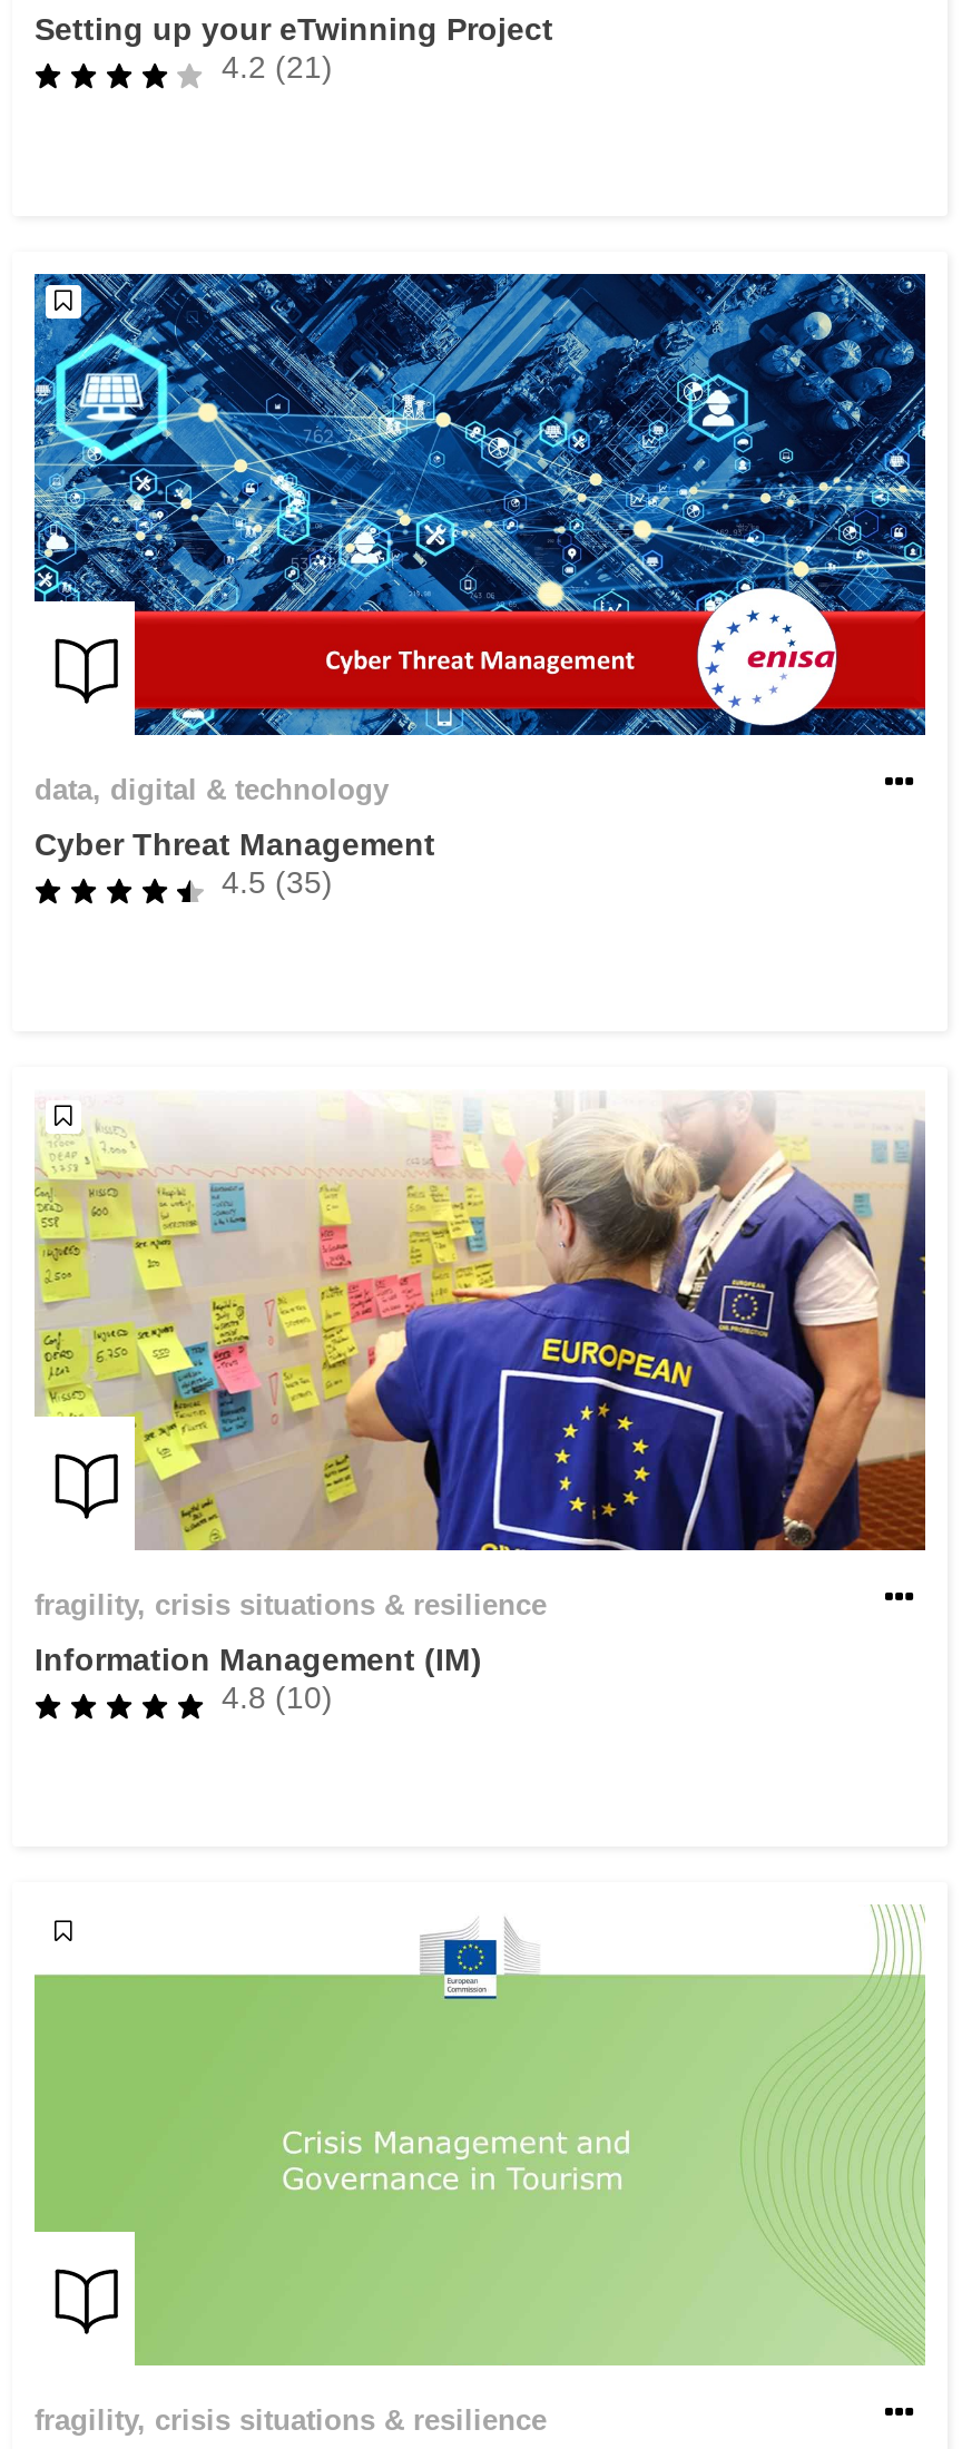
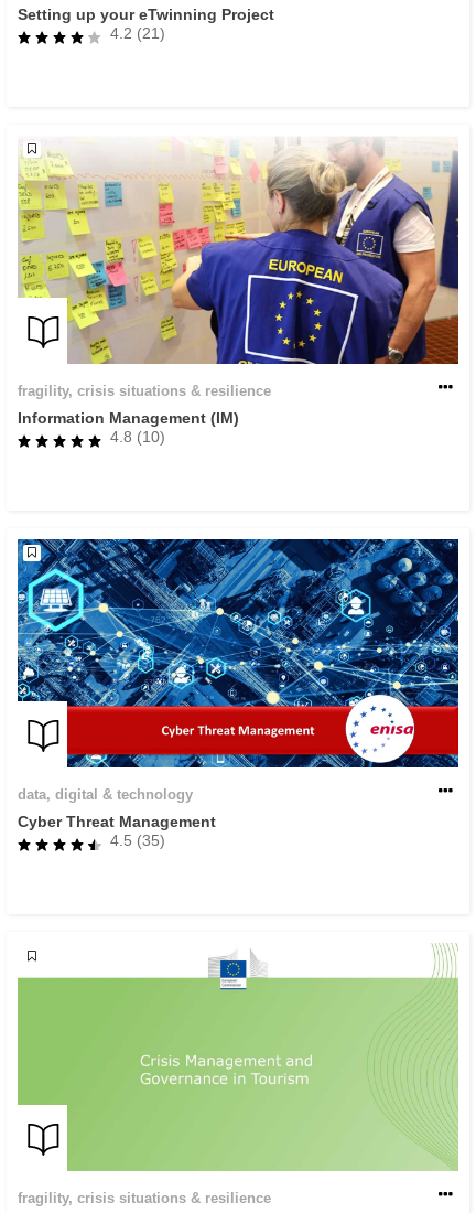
moved down: [image] | data, digital & technology | Cyber Threat Management | 4.5 (35)

moved up: [image] | fragility, crisis situations & resilience | Information Management (IM) | 4.8 (10)
